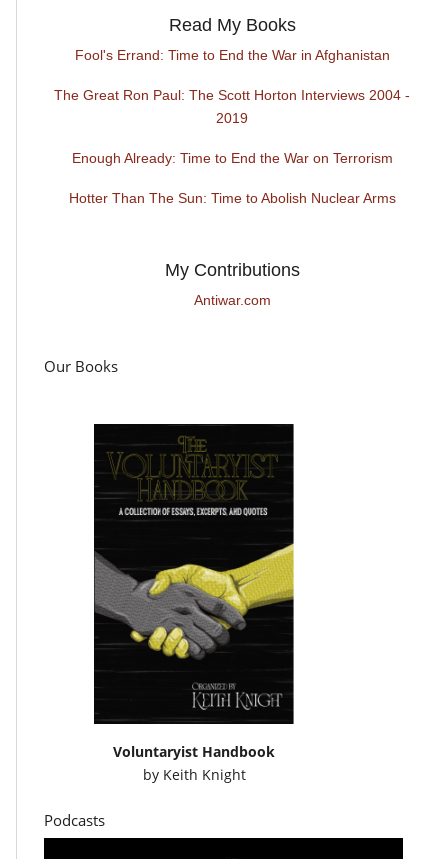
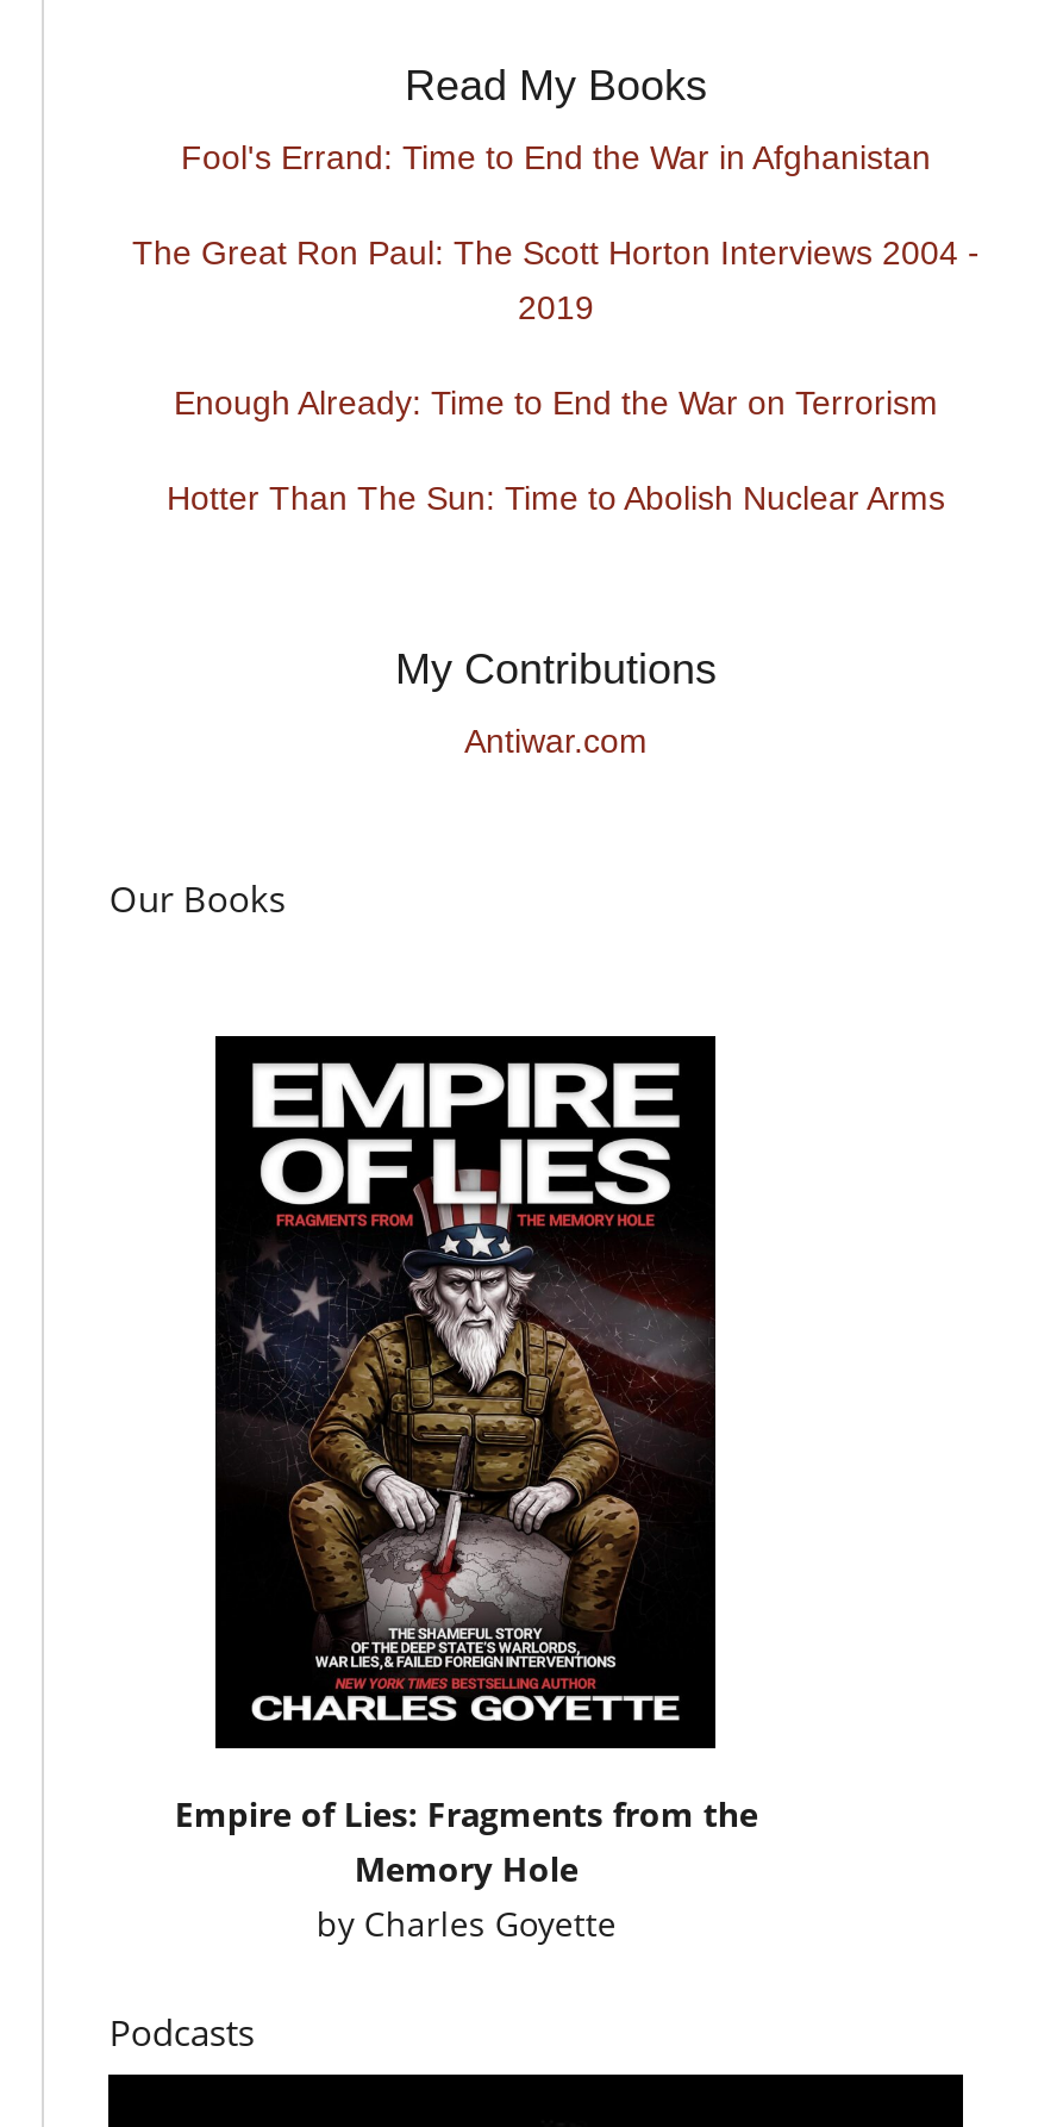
- [image]
- Voluntaryist Handbook
- by Keith Knight
+ [image]
+ Empire of Lies: Fragments from the
+ Memory Hole
+ by Charles Goyette
